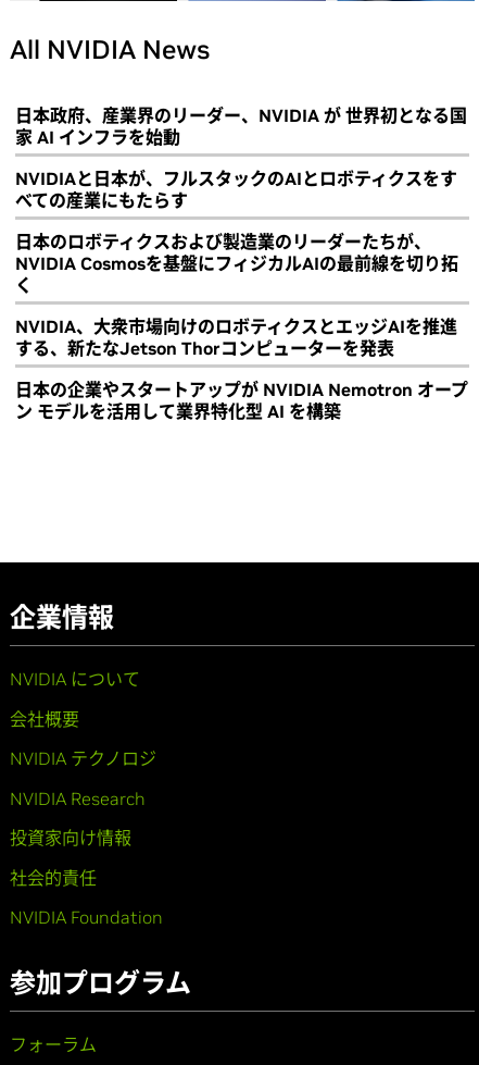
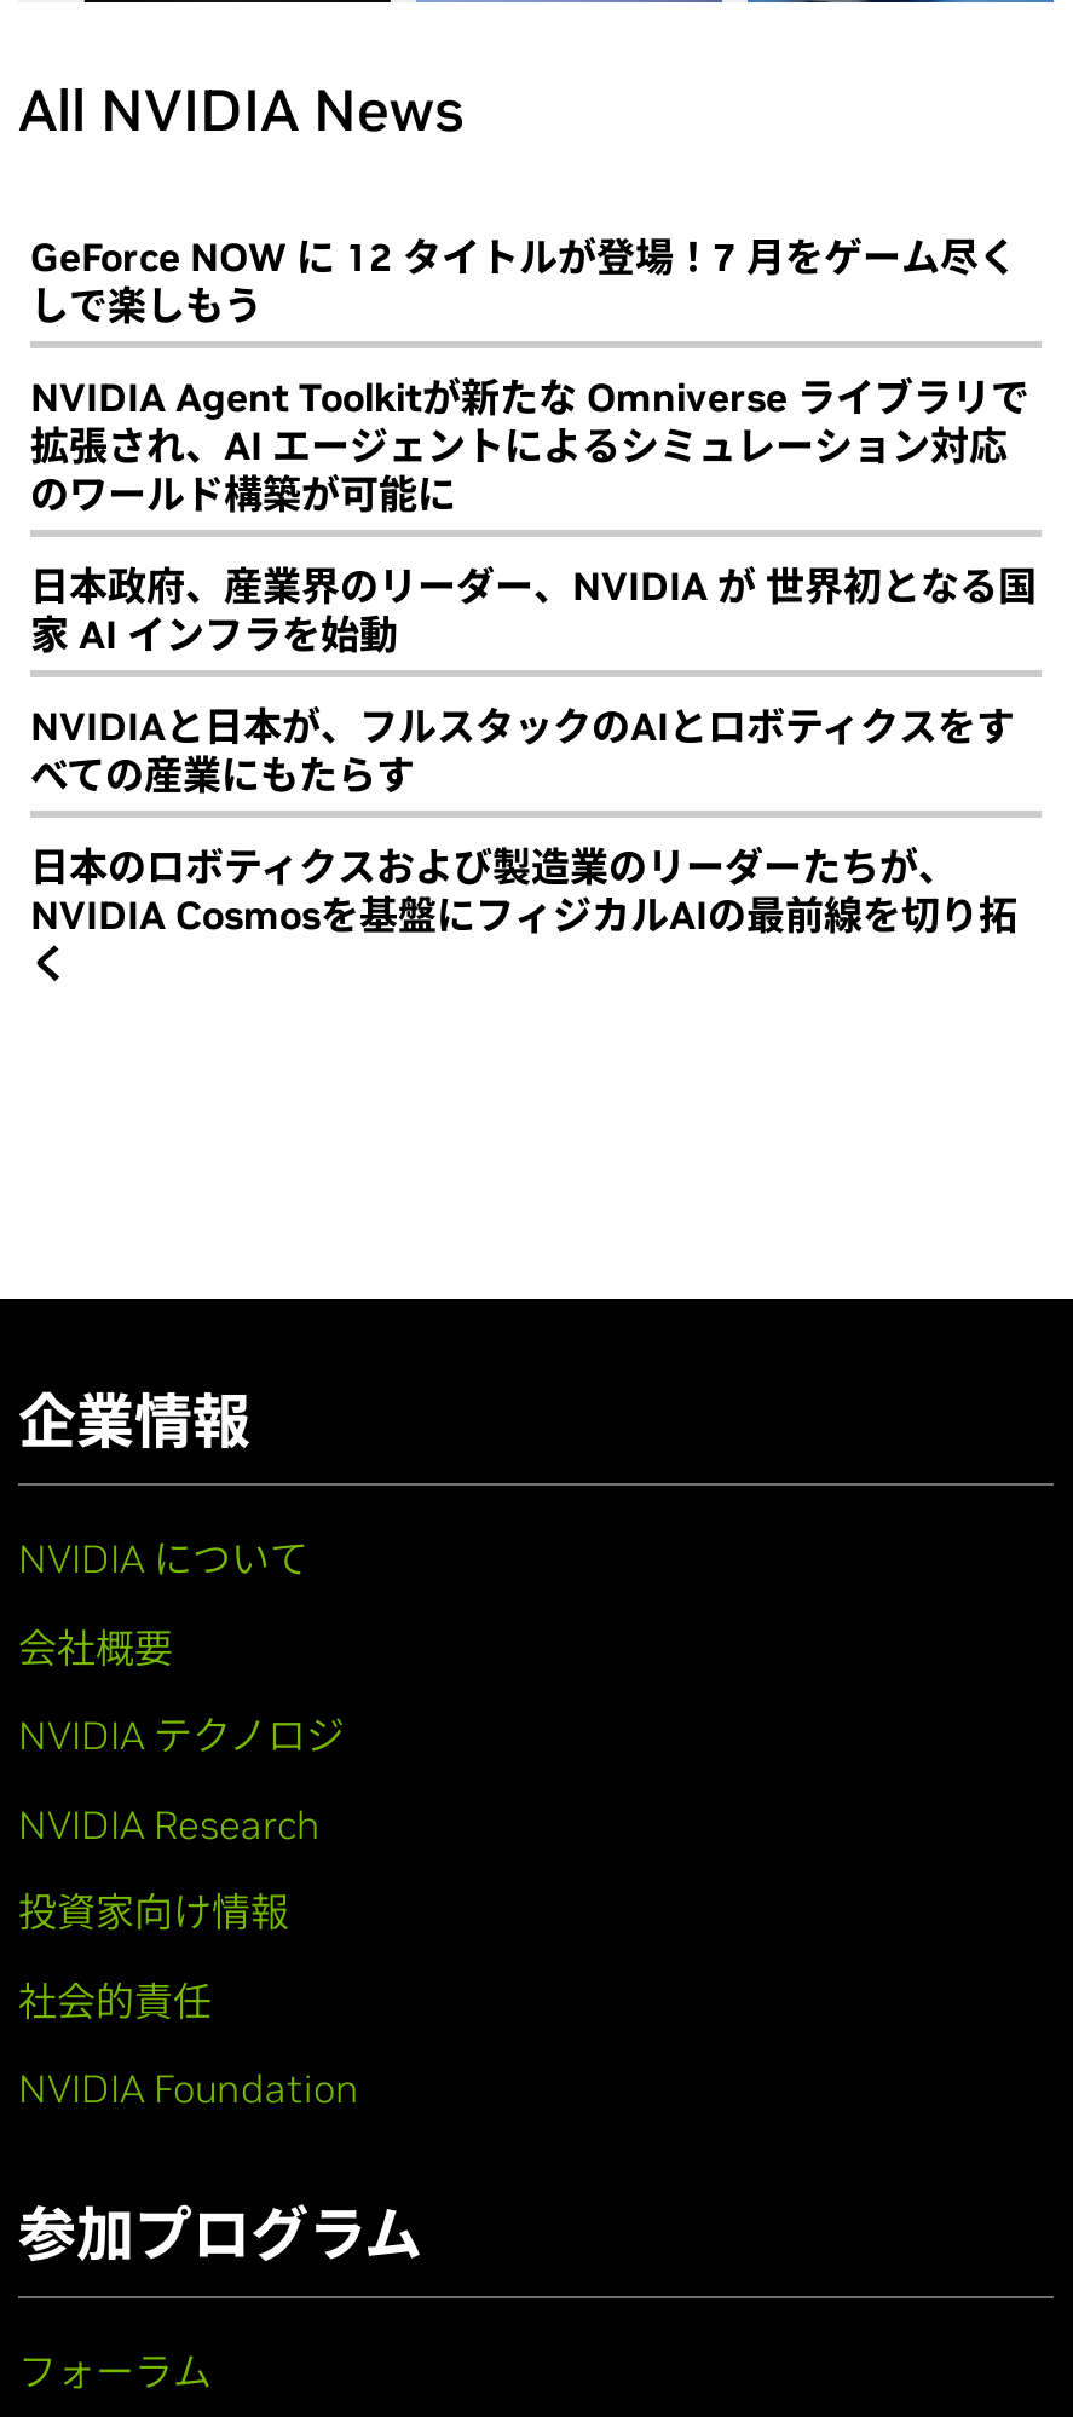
+ GeForce NOW に 12 タイトルが登場！7 月をゲーム尽く
+ しで楽しもう
+ NVIDIA Agent Toolkitが新たな Omniverse ライブラリで
+ 拡張され、AI エージェントによるシミュレーション対応
+ のワールド構築が可能に

moved down: 日本政府、産業界のリーダー、NVIDIA が 世界初となる国 | 家 AI インフラを始動 | NVIDIAと日本が、フルスタックのAIとロボティクスをす | べての産業にもたらす | 日本のロボティクスおよび製造業のリーダーたちが、 | NVIDIA Cosmosを基盤にフィジカルAIの最前線を切り拓 | く

- NVIDIA、大衆市場向けのロボティクスとエッジAIを推進
- する、新たなJetson Thorコンピューターを発表
- 日本の企業やスタートアップが NVIDIA Nemotron オープ
- ン モデルを活用して業界特化型 AI を構築
